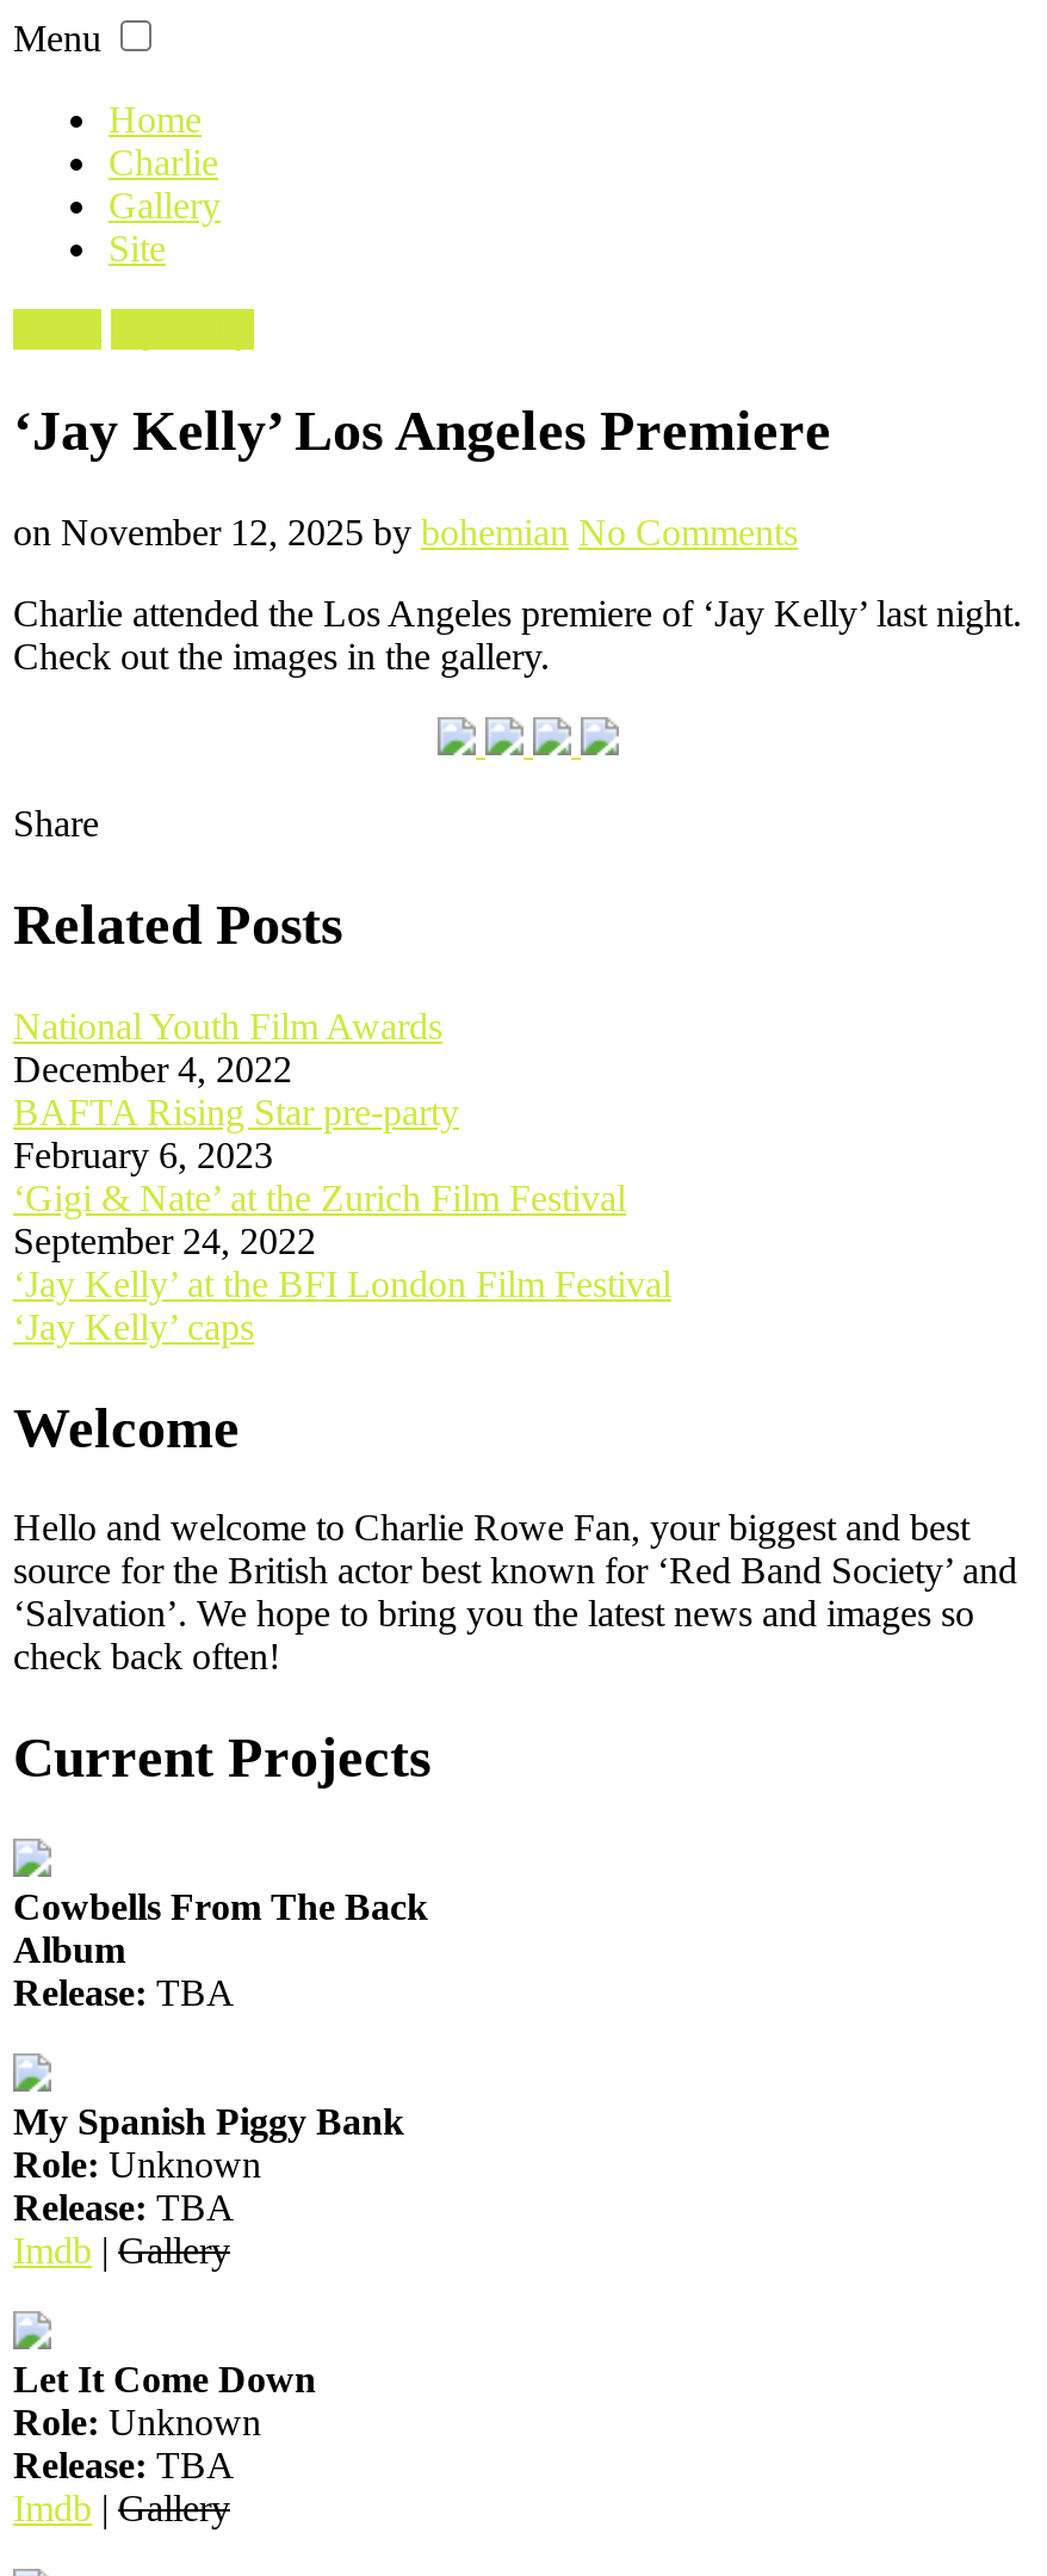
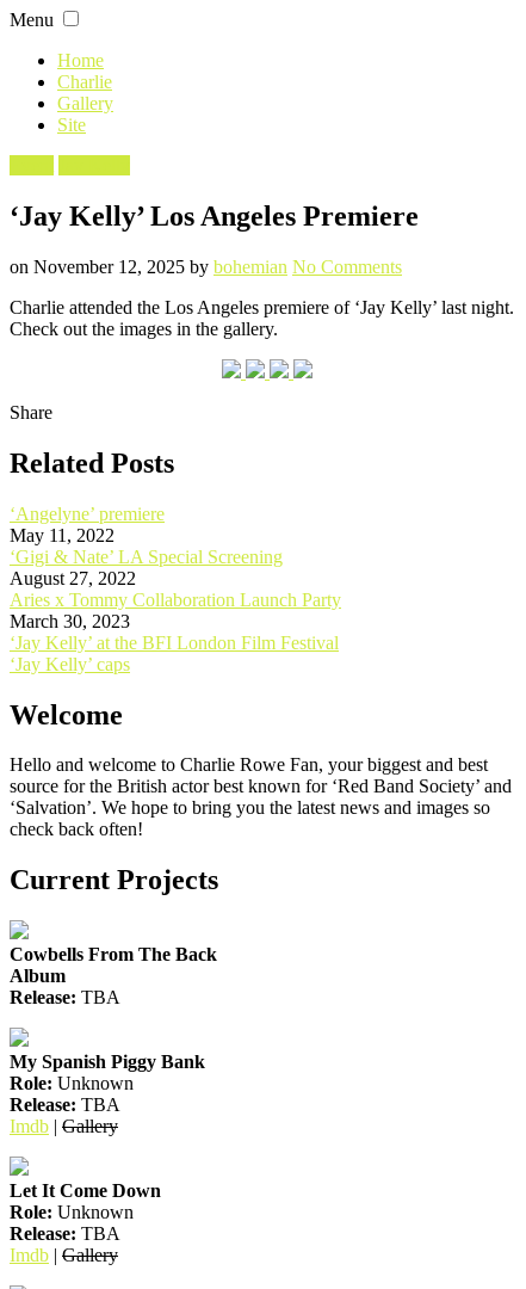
- National Youth Film Awards
- December 4, 2022
- BAFTA Rising Star pre-party
- February 6, 2023
- ‘Gigi & Nate’ at the Zurich Film Festival
- September 24, 2022
+ ‘Angelyne’ premiere
+ May 11, 2022
+ ‘Gigi & Nate’ LA Special Screening
+ August 27, 2022
+ Aries x Tommy Collaboration Launch Party
+ March 30, 2023
